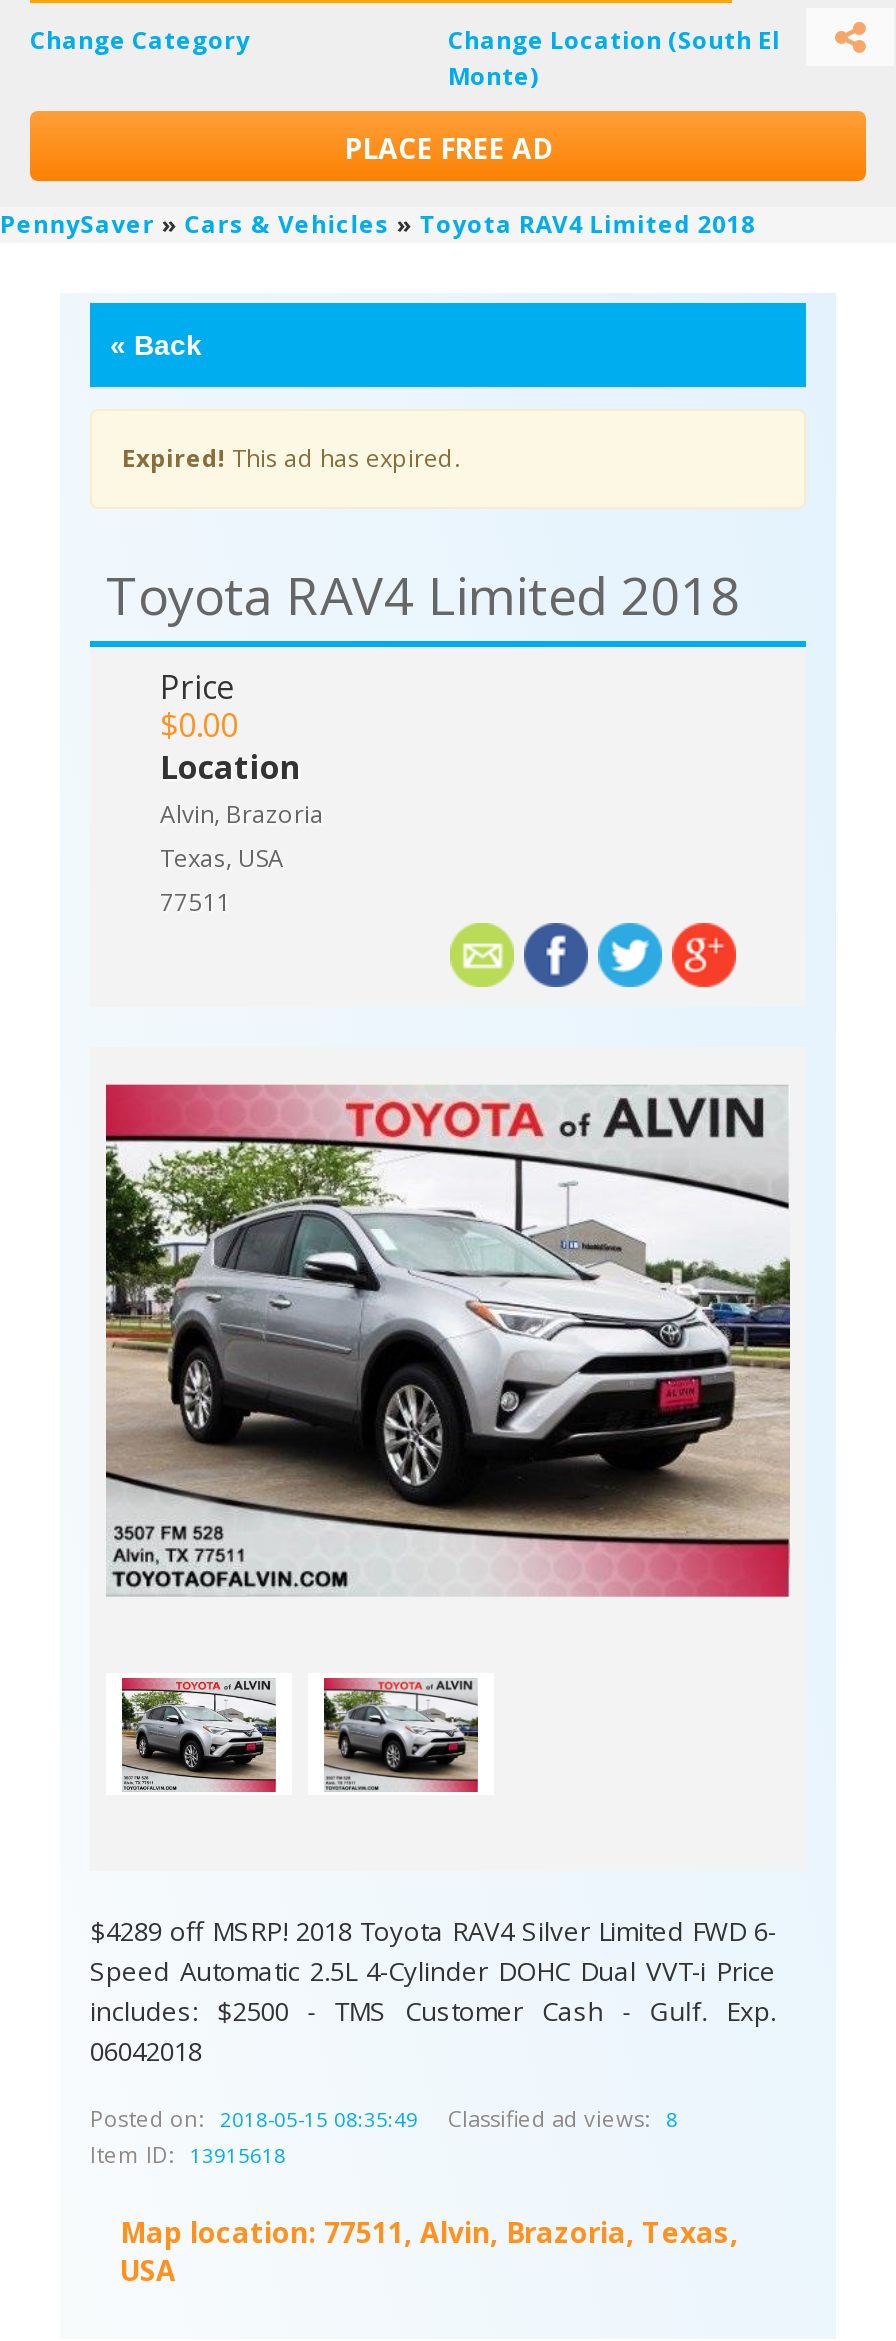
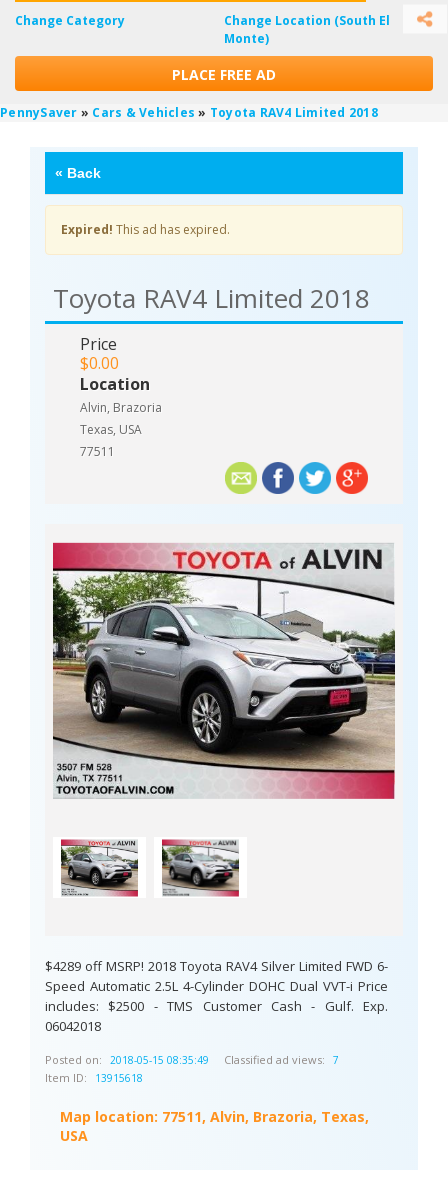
- Classified ad views: 8
+ Classified ad views: 7
